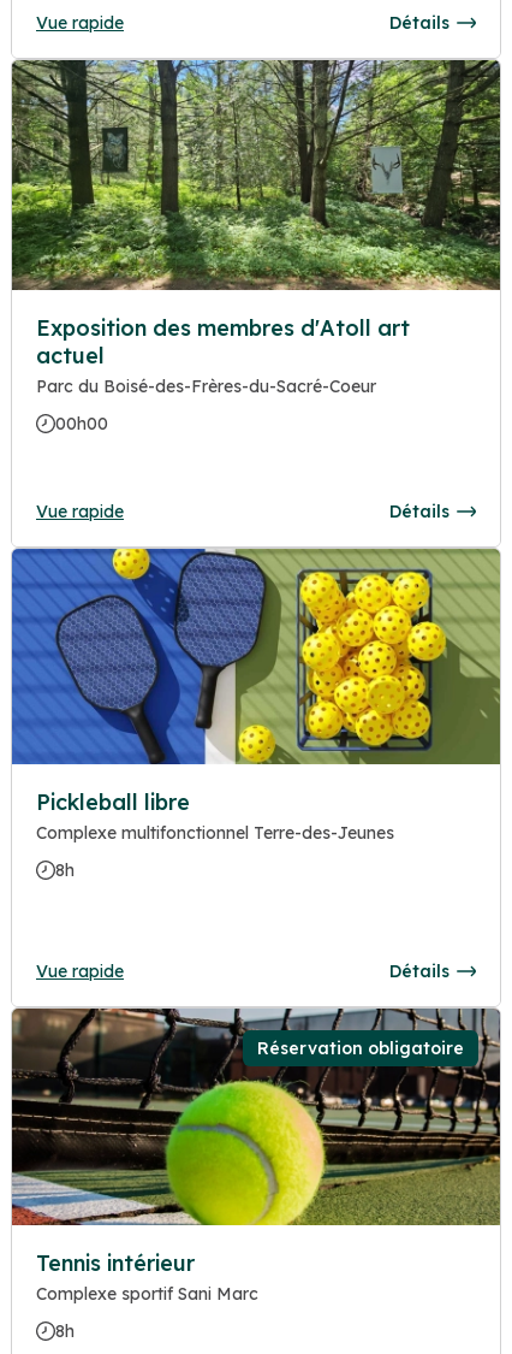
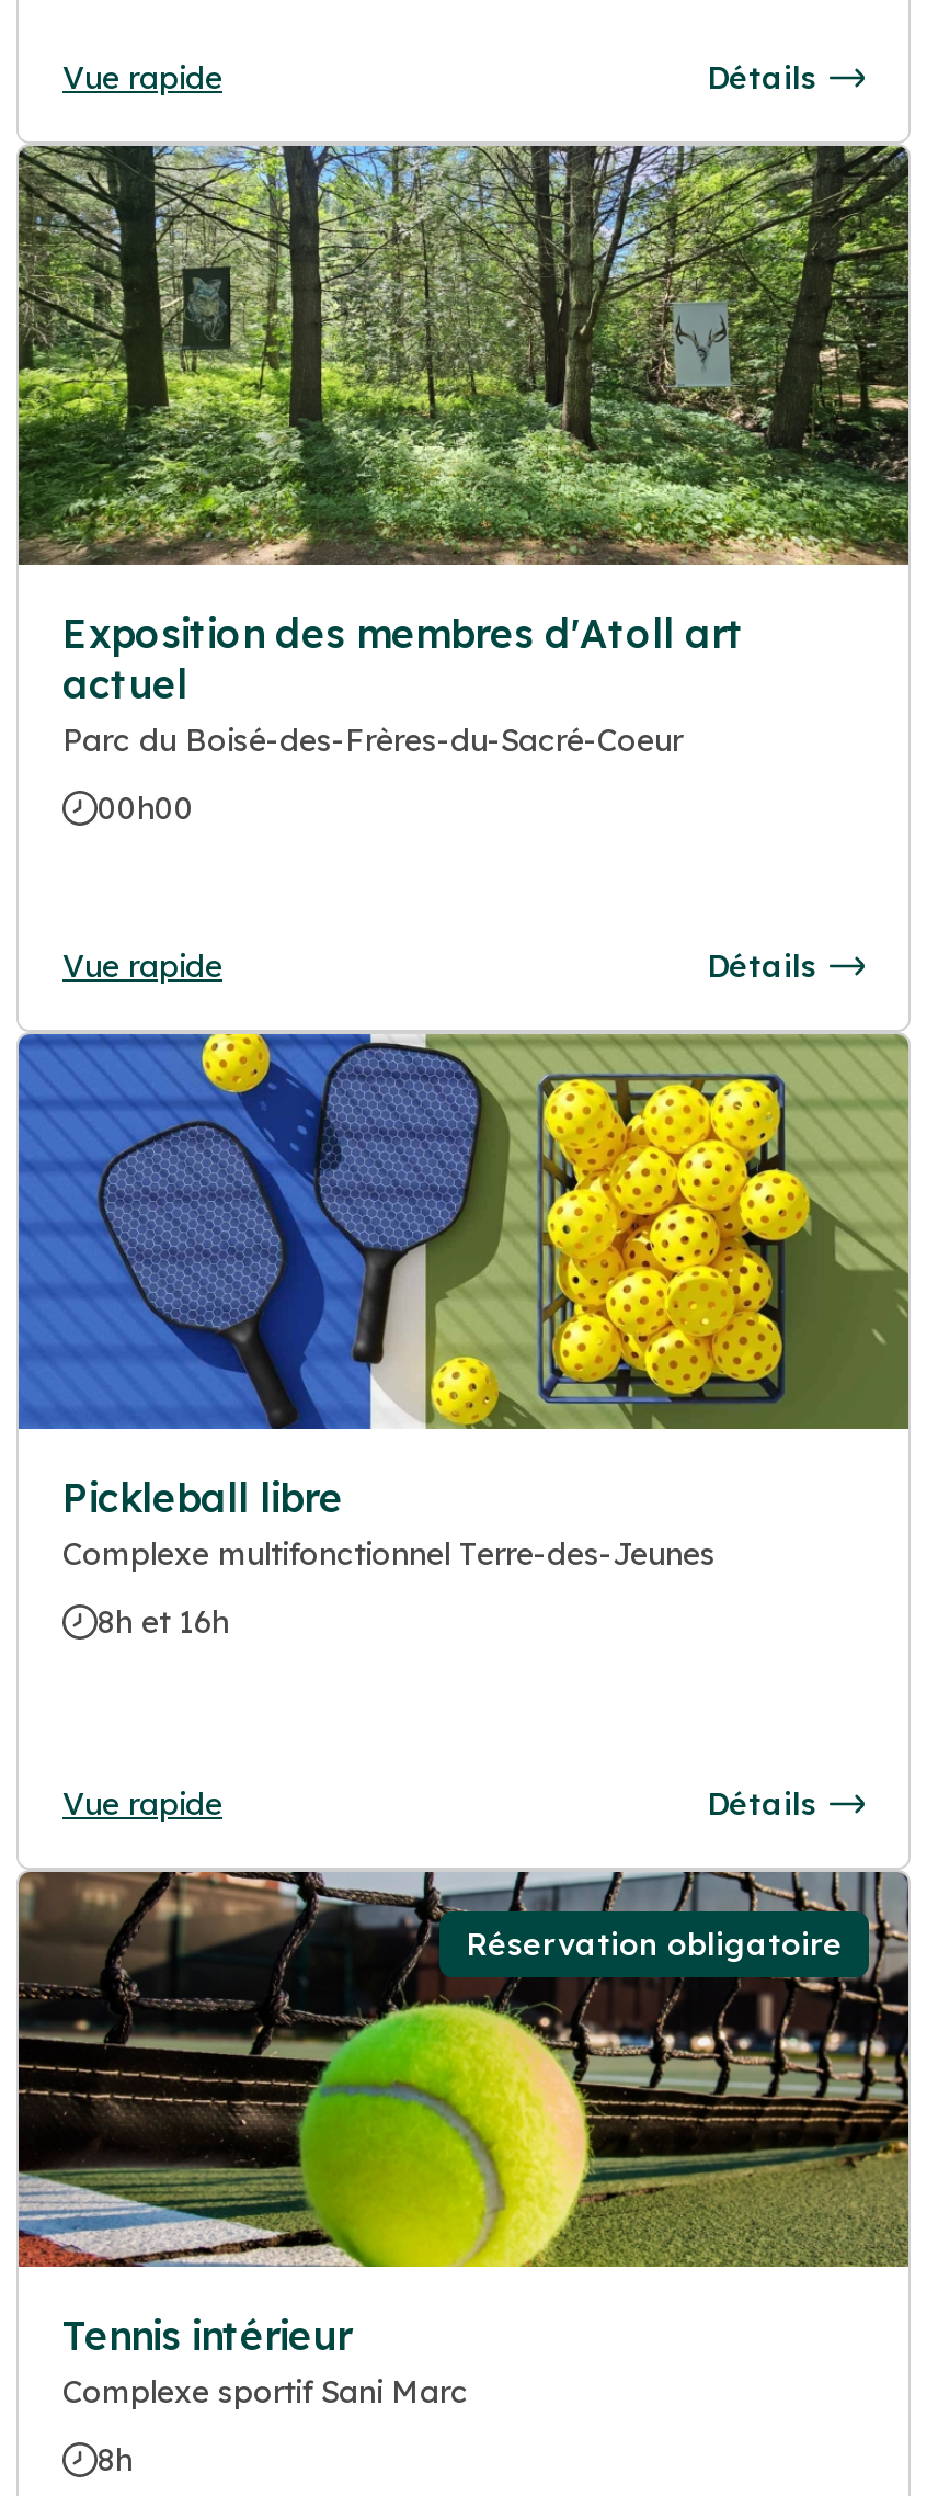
- 8h
+ 8h et 16h
